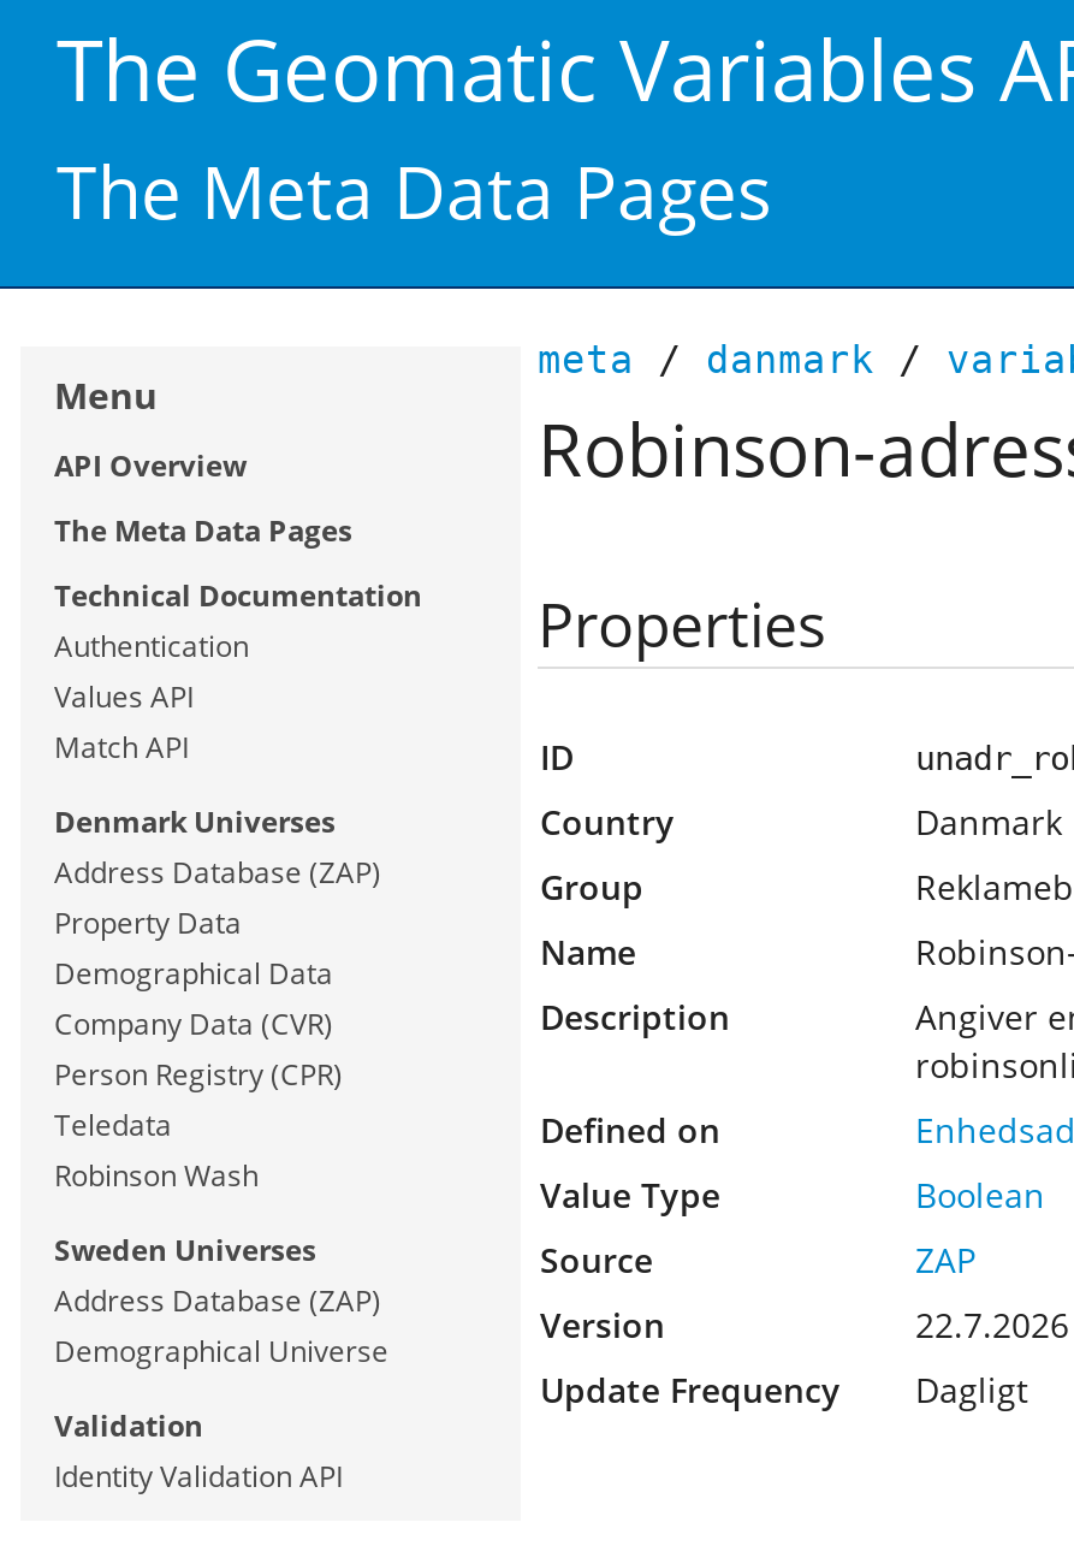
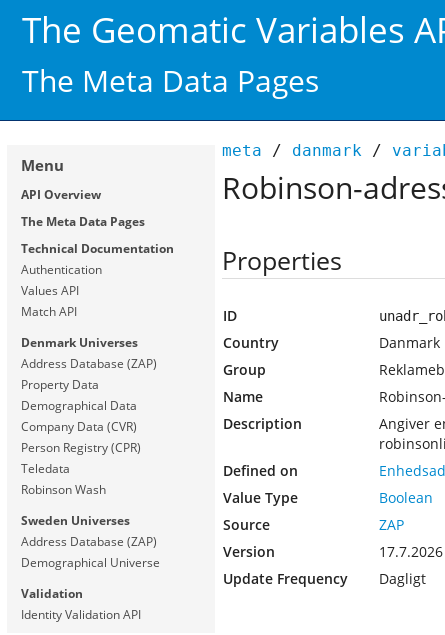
- 22.7.2026
+ 17.7.2026
